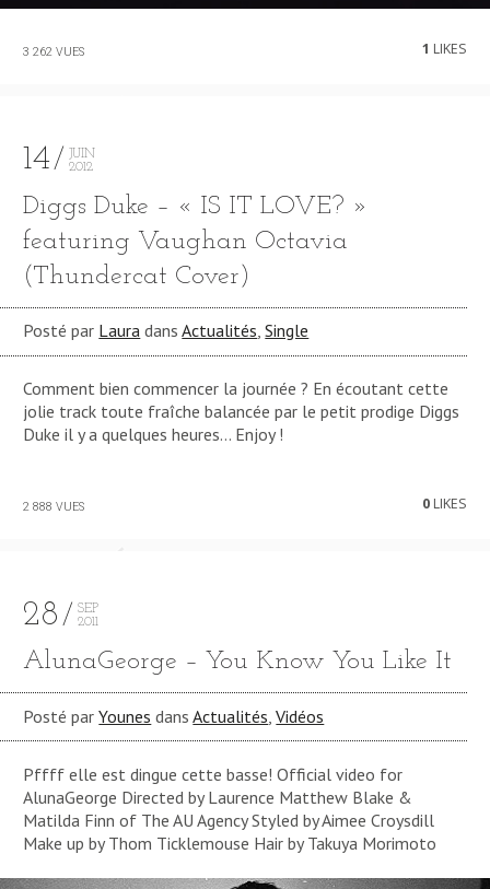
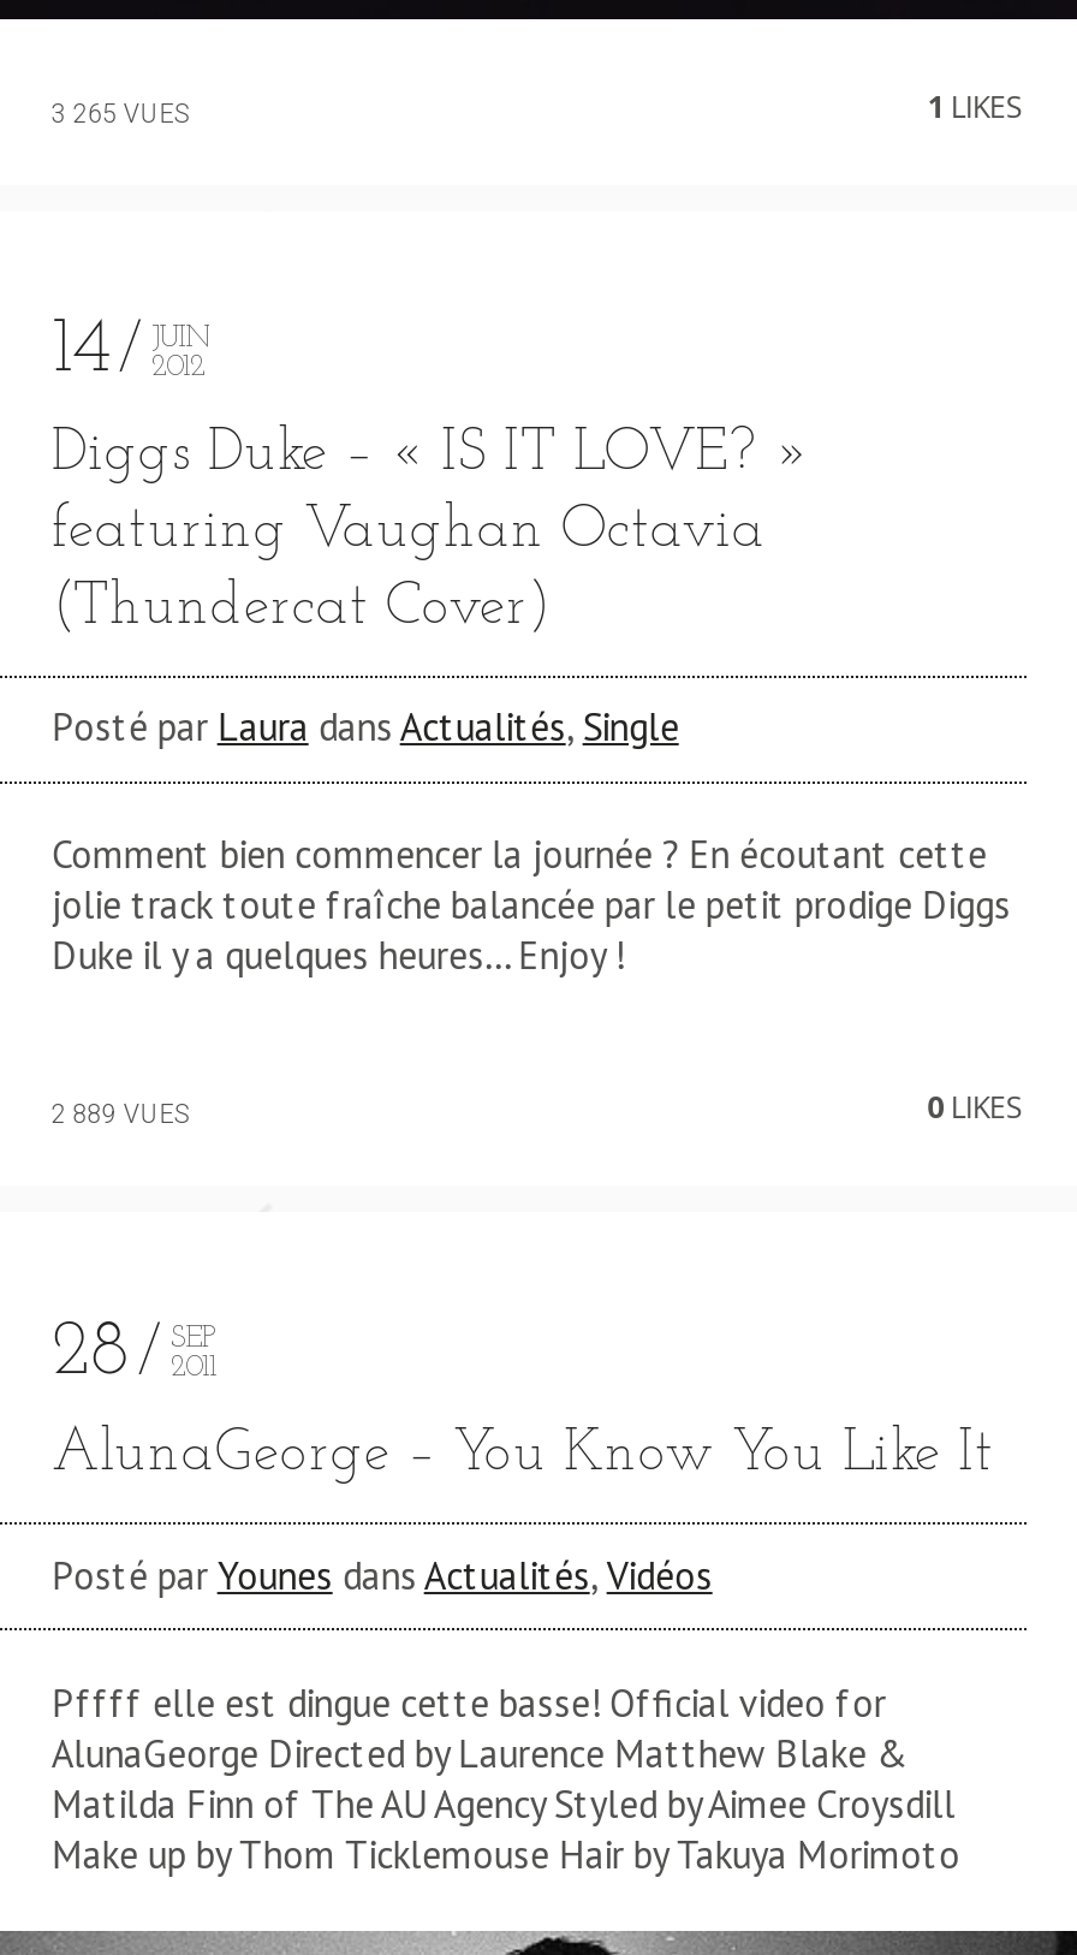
- 3 262 VUES
+ 3 265 VUES

- 2 888 VUES
+ 2 889 VUES
